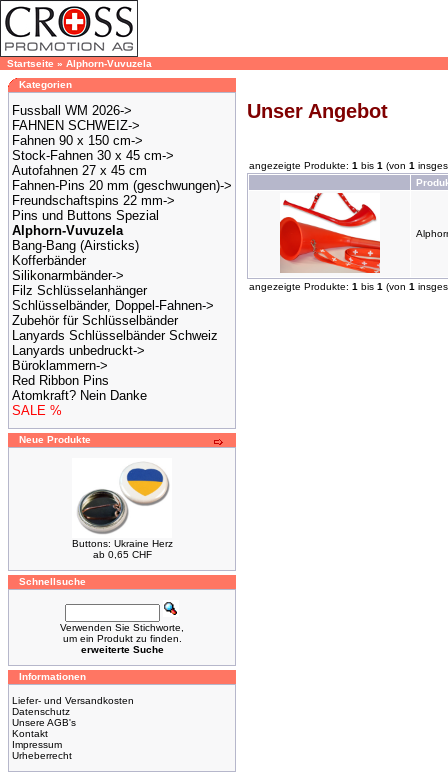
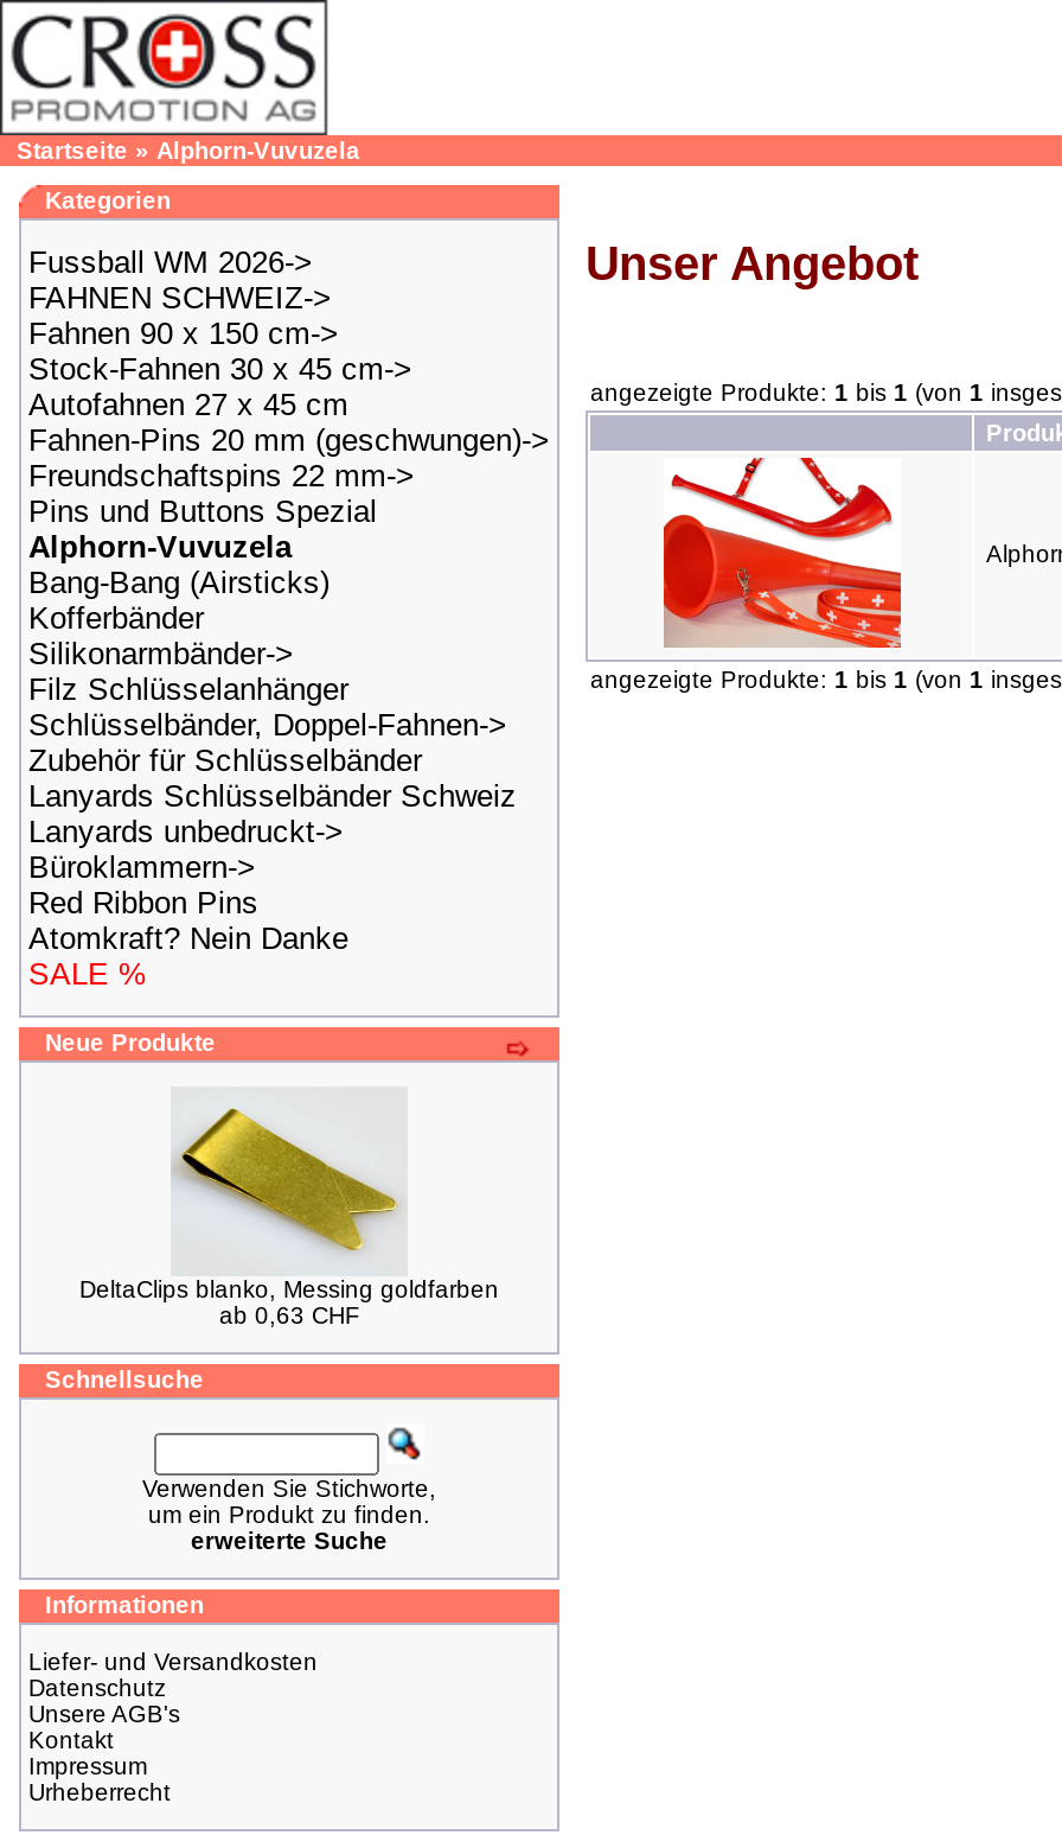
- [image]
- Buttons: Ukraine Herz
- ab 0,65 CHF
+ [image]
+ DeltaClips blanko, Messing goldfarben
+ ab 0,63 CHF
